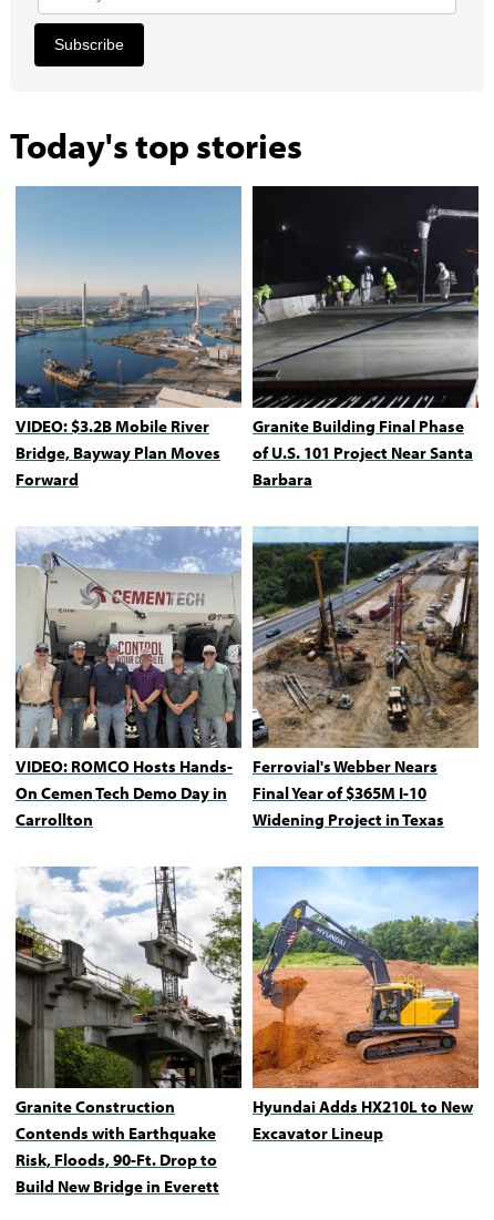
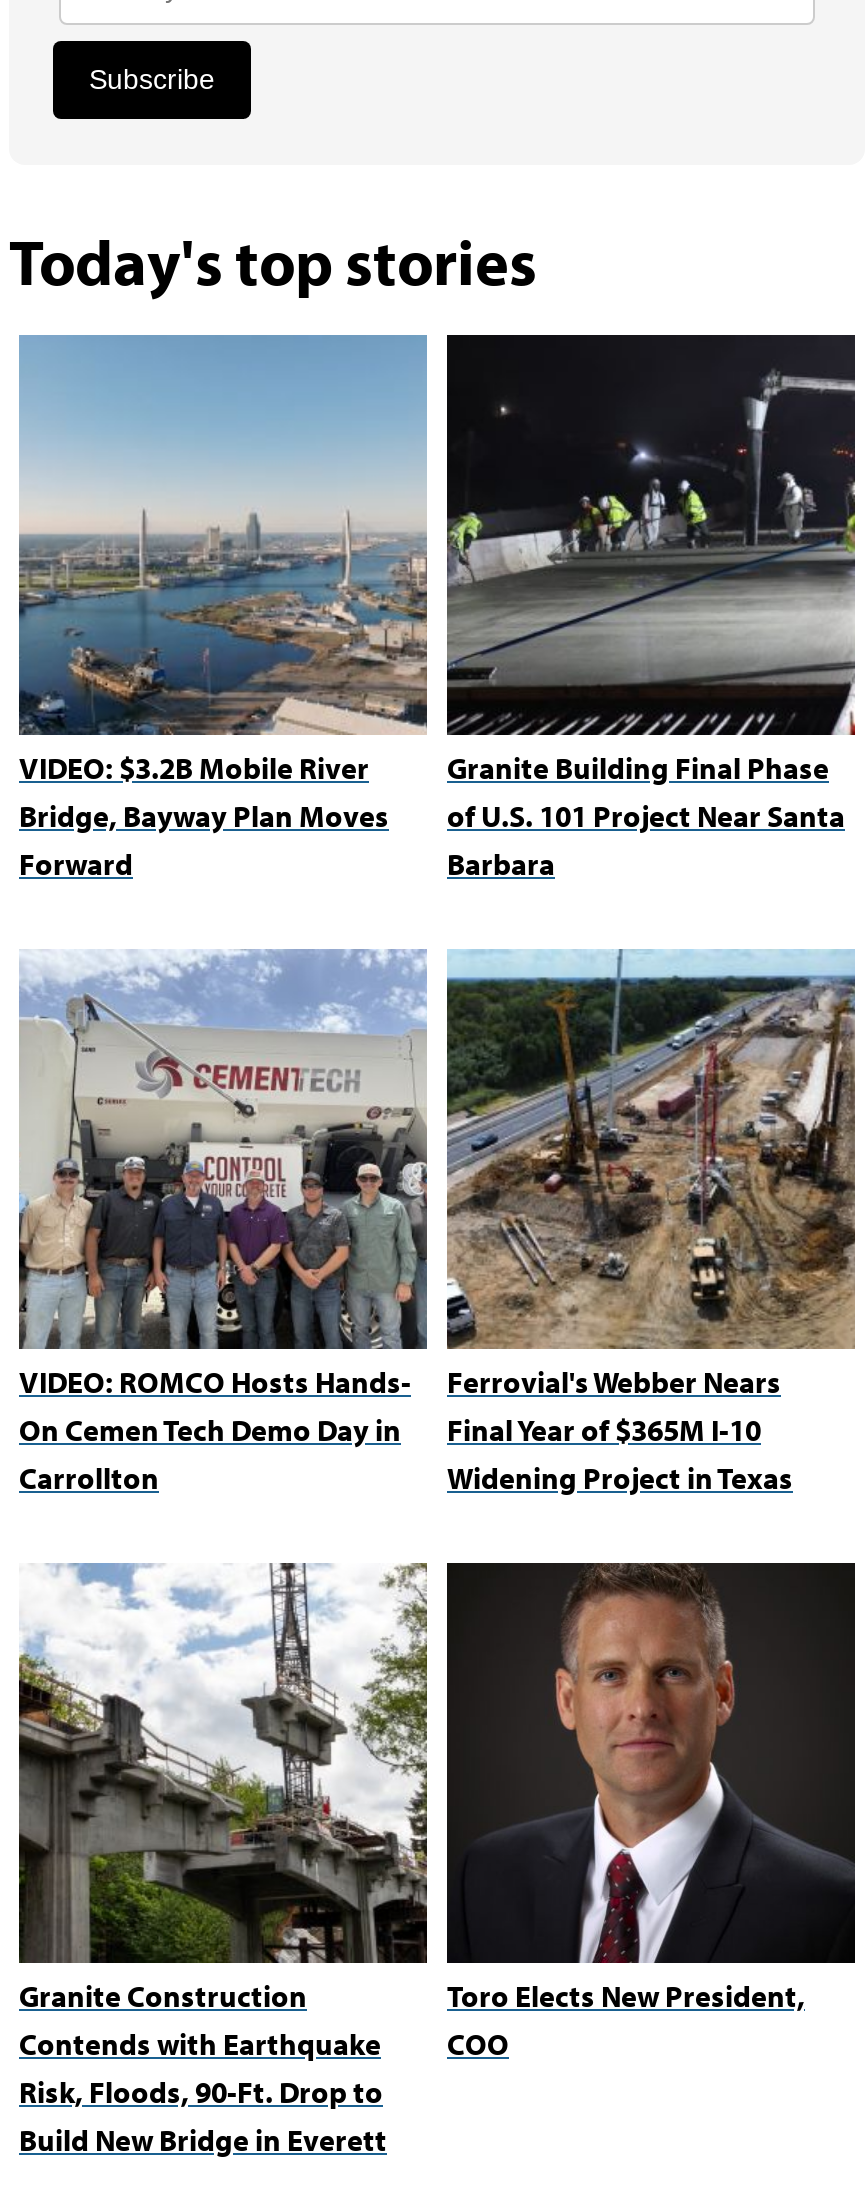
- [image]
- Hyundai Adds HX210L to New
- Excavator Lineup
+ [image]
+ Toro Elects New President,
+ COO
